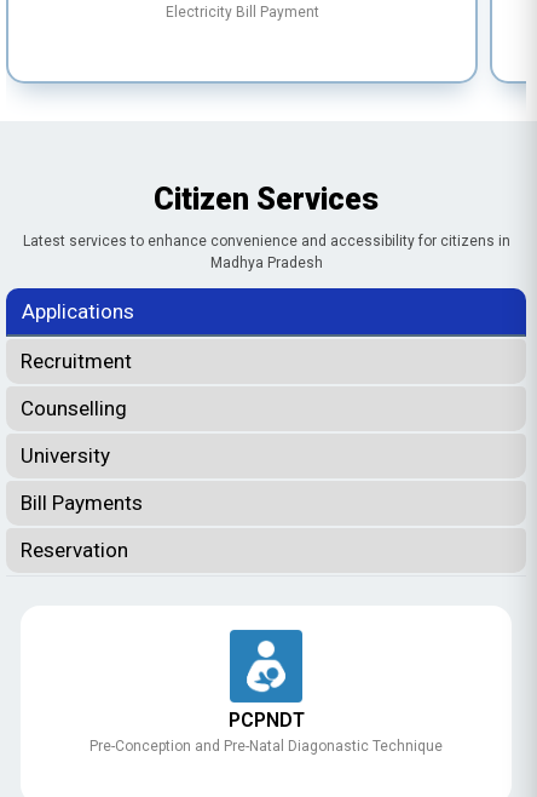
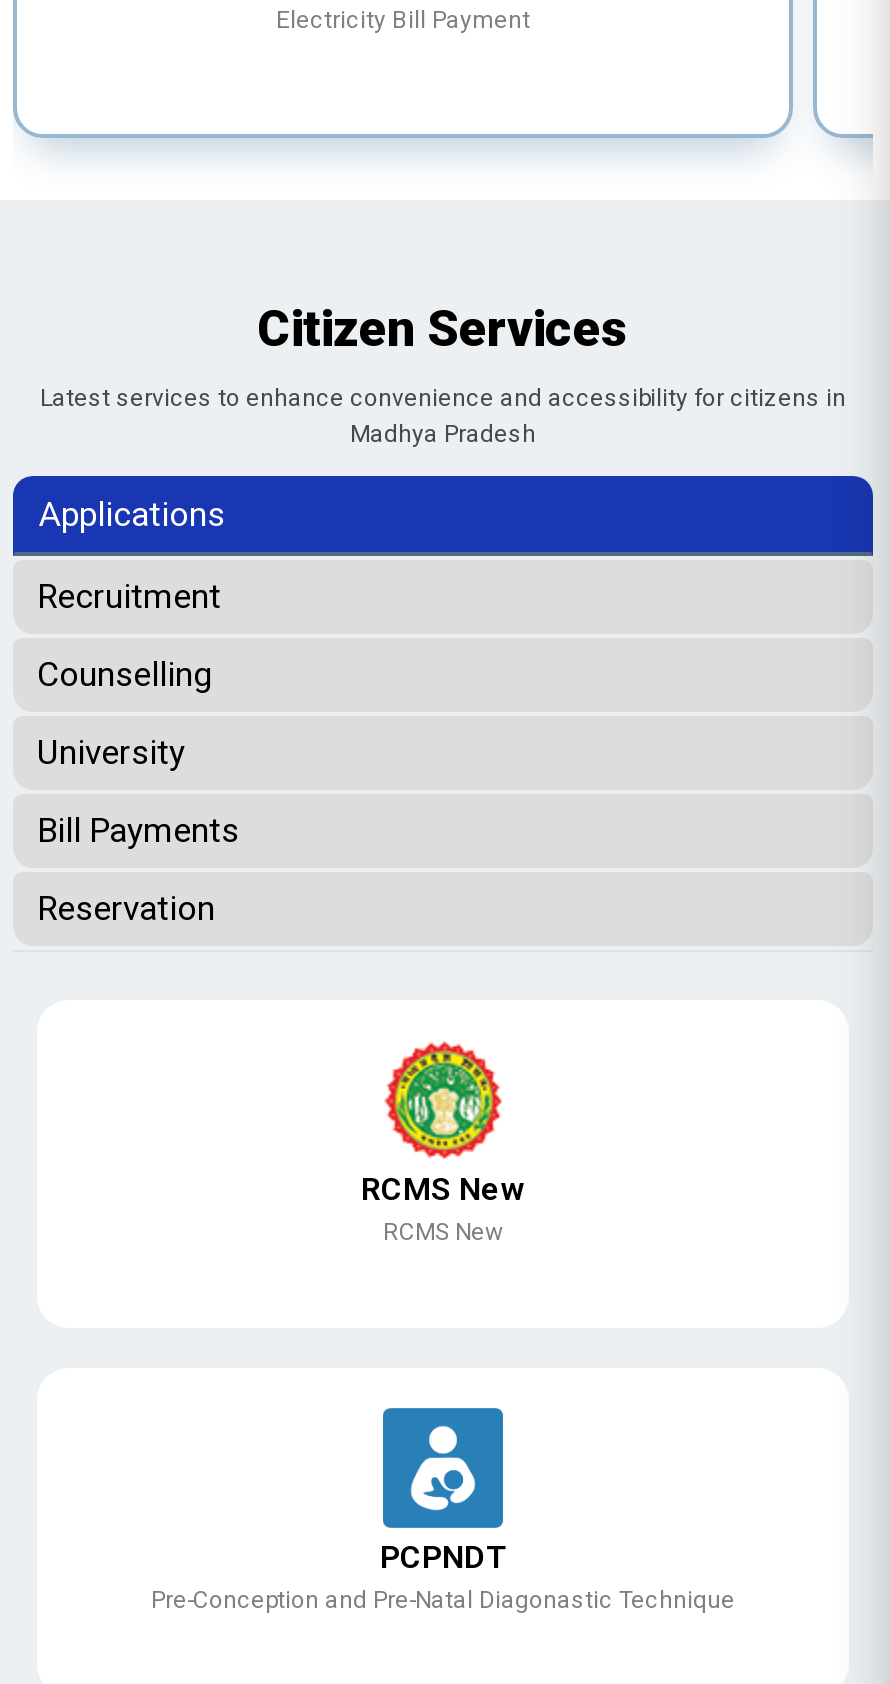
+ [image]
+ RCMS New
+ RCMS New
